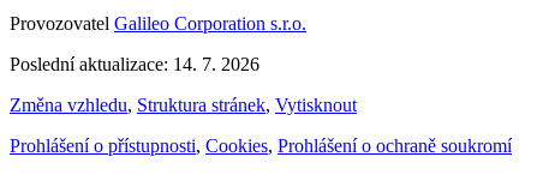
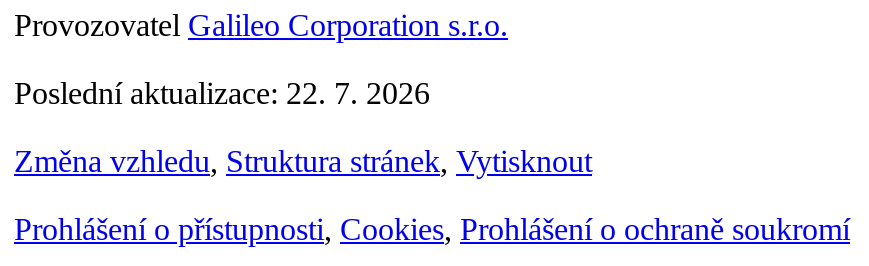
- Poslední aktualizace: 14. 7. 2026
+ Poslední aktualizace: 22. 7. 2026
